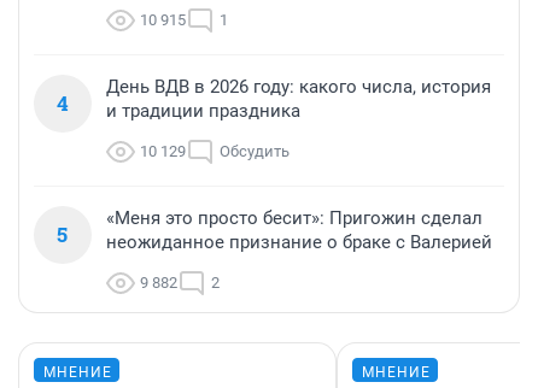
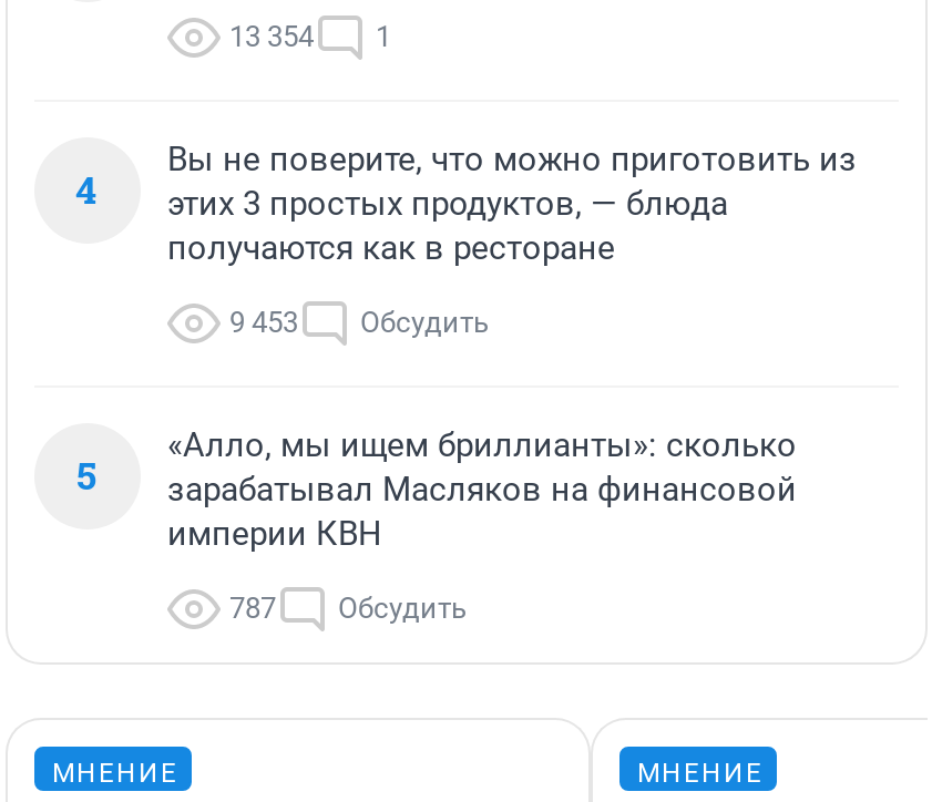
- 10 915 1
+ 13 354 1

- День ВДВ в 2026 году: какого числа, история
- и традиции праздника
+ Вы не поверите, что можно приготовить из
+ этих 3 простых продуктов, — блюда
+ получаются как в ресторане

- 10 129 Обсудить
+ 9 453 Обсудить

- «Меня это просто бесит»: Пригожин сделал
- неожиданное признание о браке с Валерией
+ «Алло, мы ищем бриллианты»: сколько
+ зарабатывал Масляков на финансовой
+ империи КВН

- 9 882
- 2
+ 787
+ Обсудить
